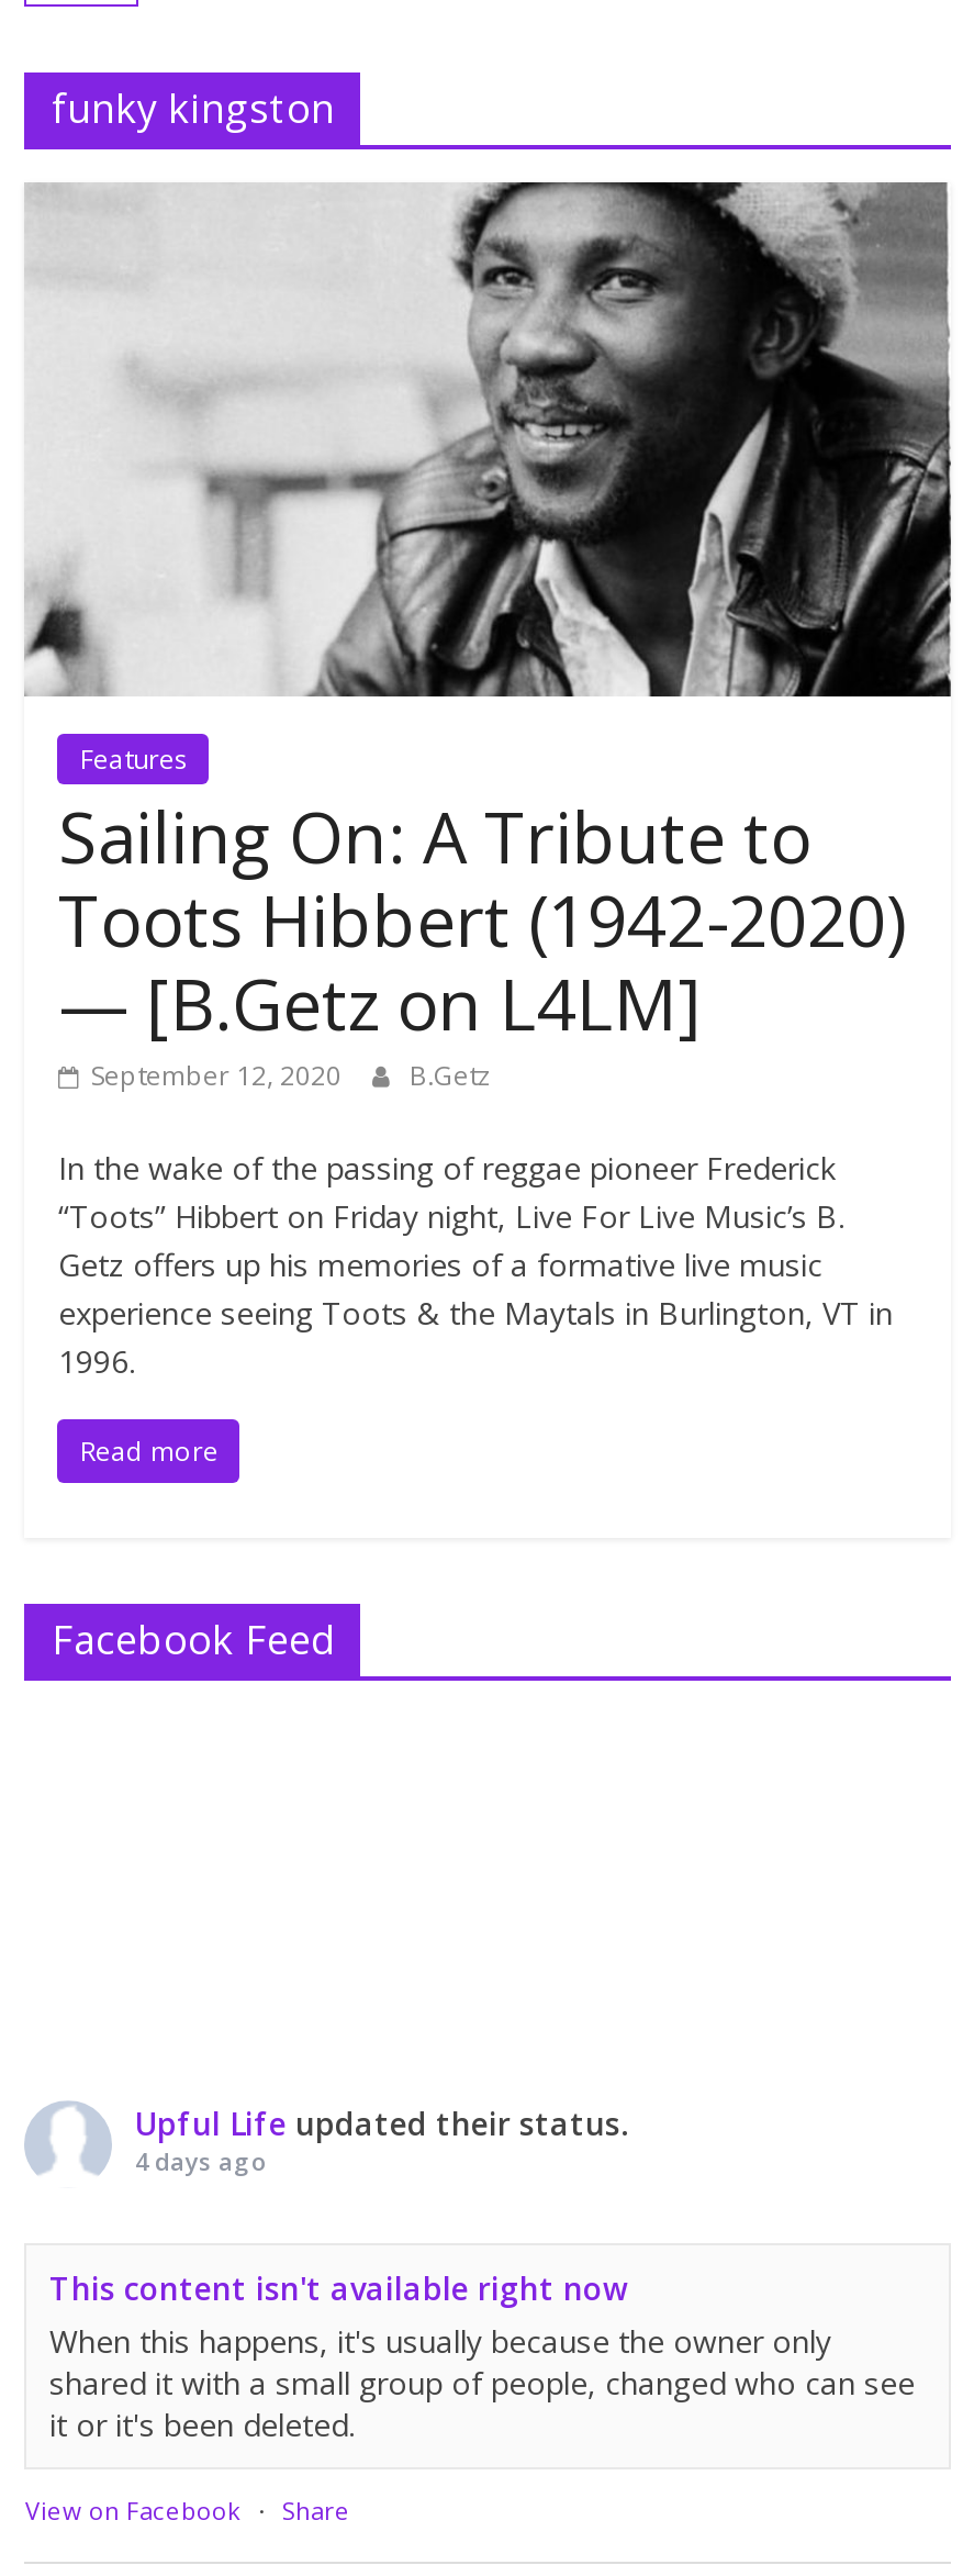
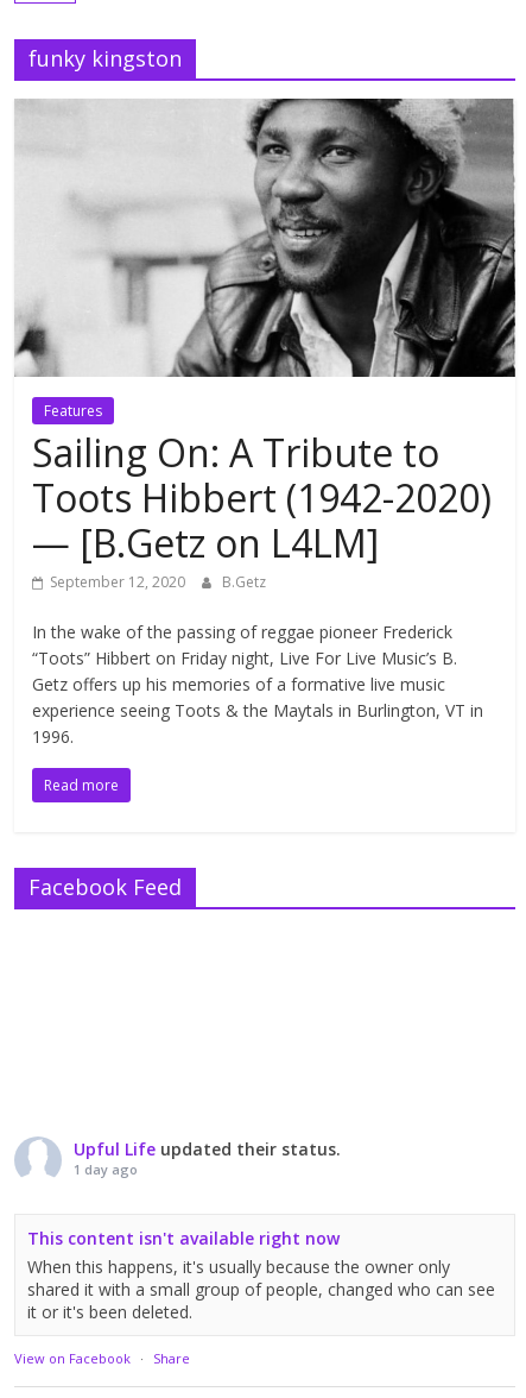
- 4 days ago
+ 1 day ago
